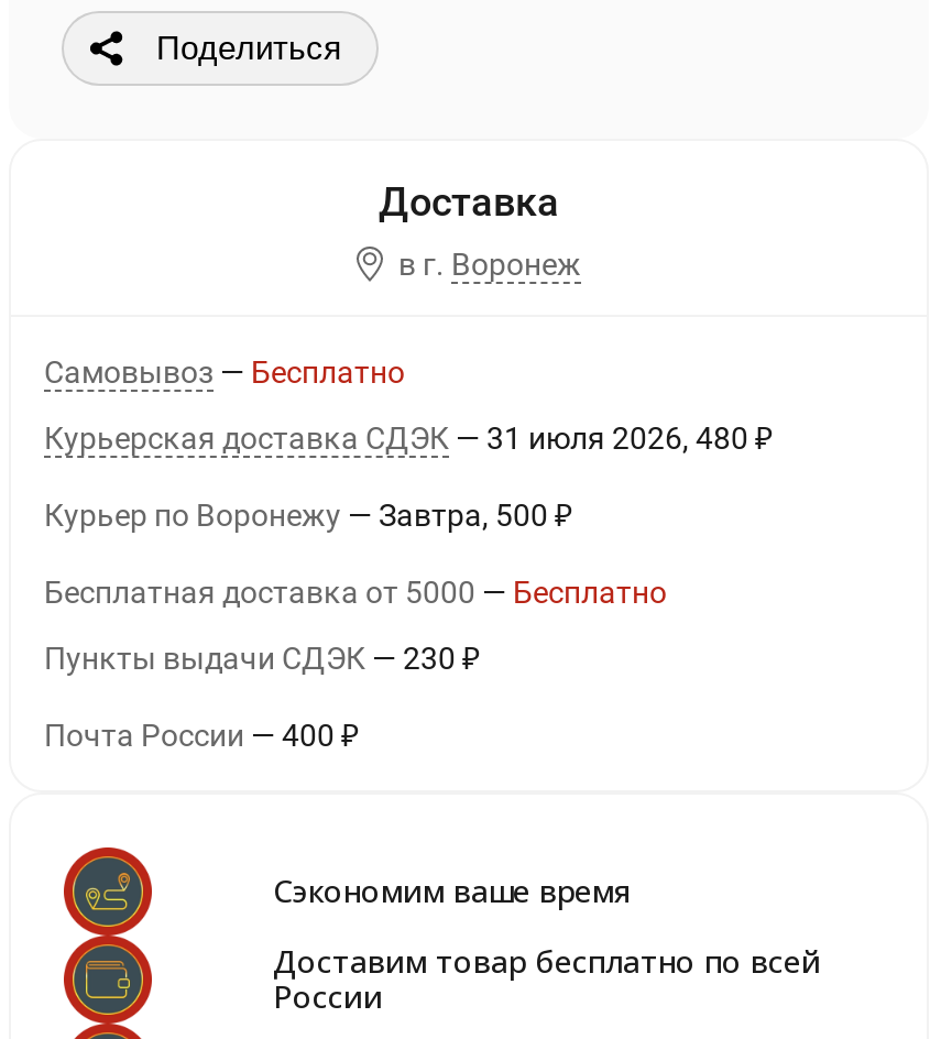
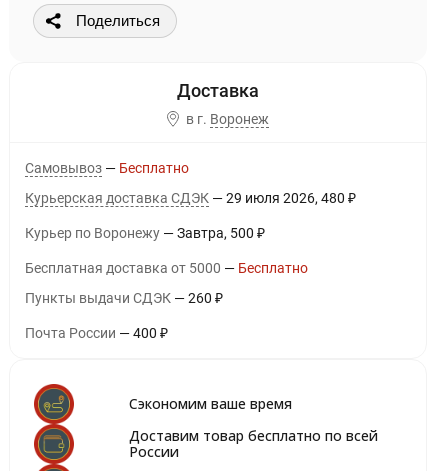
- Курьерская доставка СДЭК 31 июля 2026 480 ₽
+ Курьерская доставка СДЭК 29 июля 2026 480 ₽

- Пункты выдачи СДЭК 230 ₽
+ Пункты выдачи СДЭК 260 ₽
